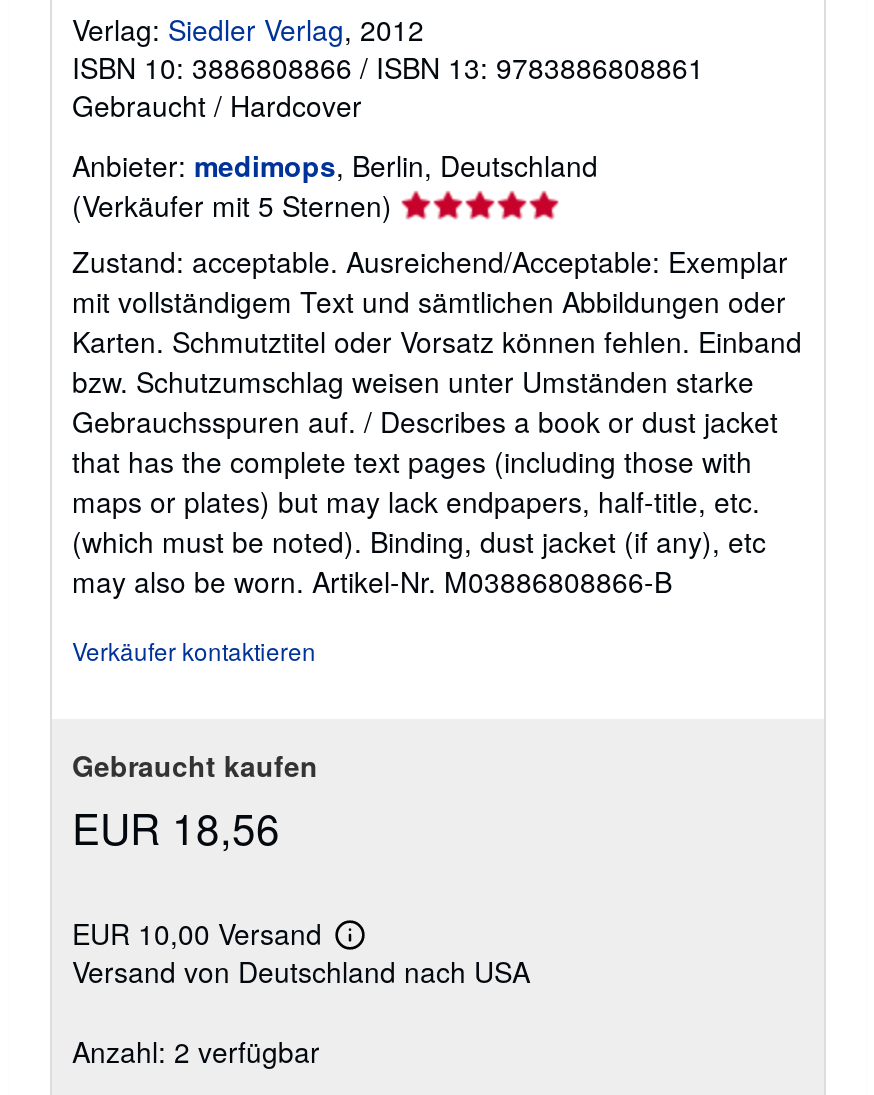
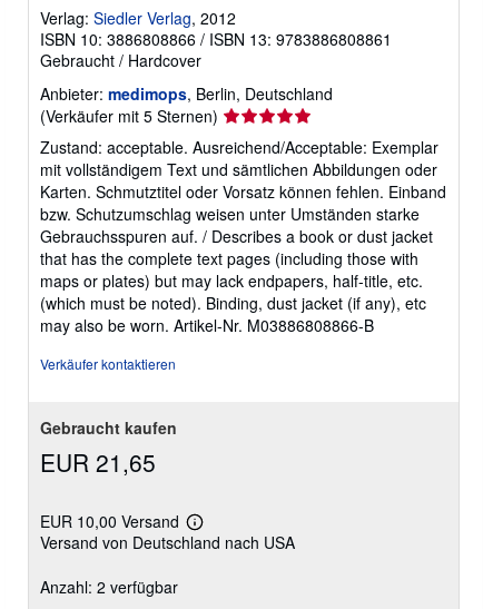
- EUR 18,56
+ EUR 21,65
